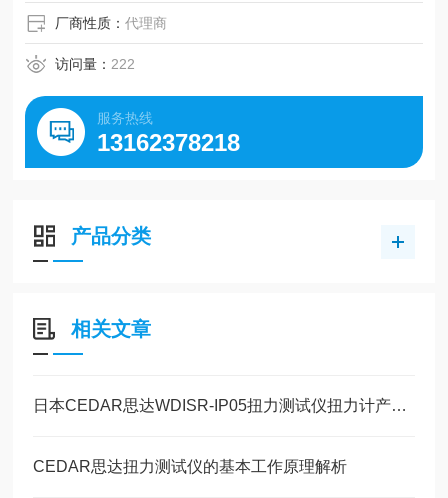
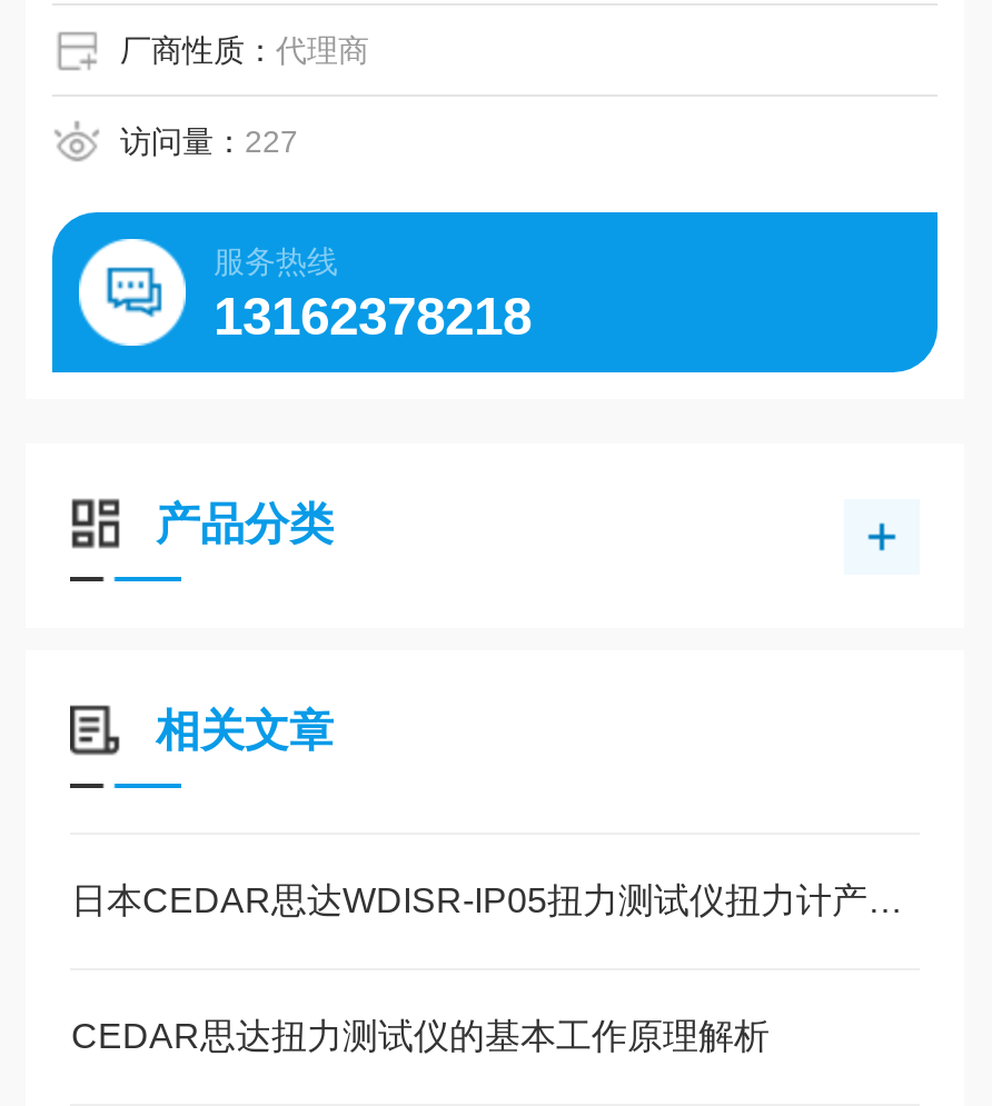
- 访问量：222
+ 访问量：227
